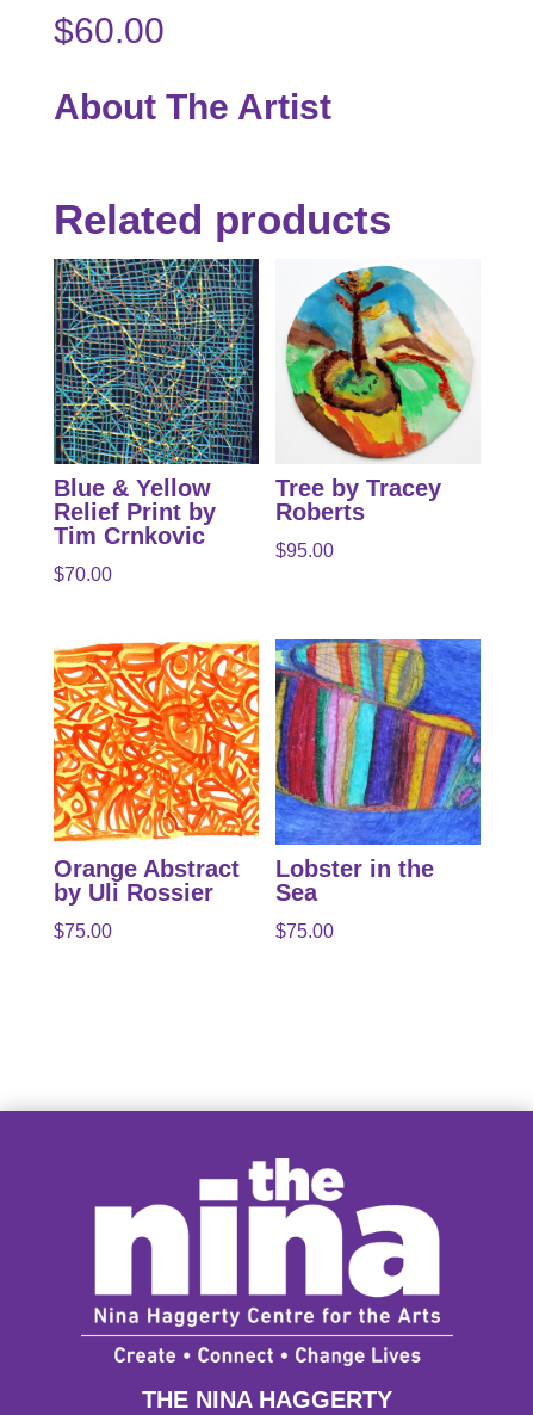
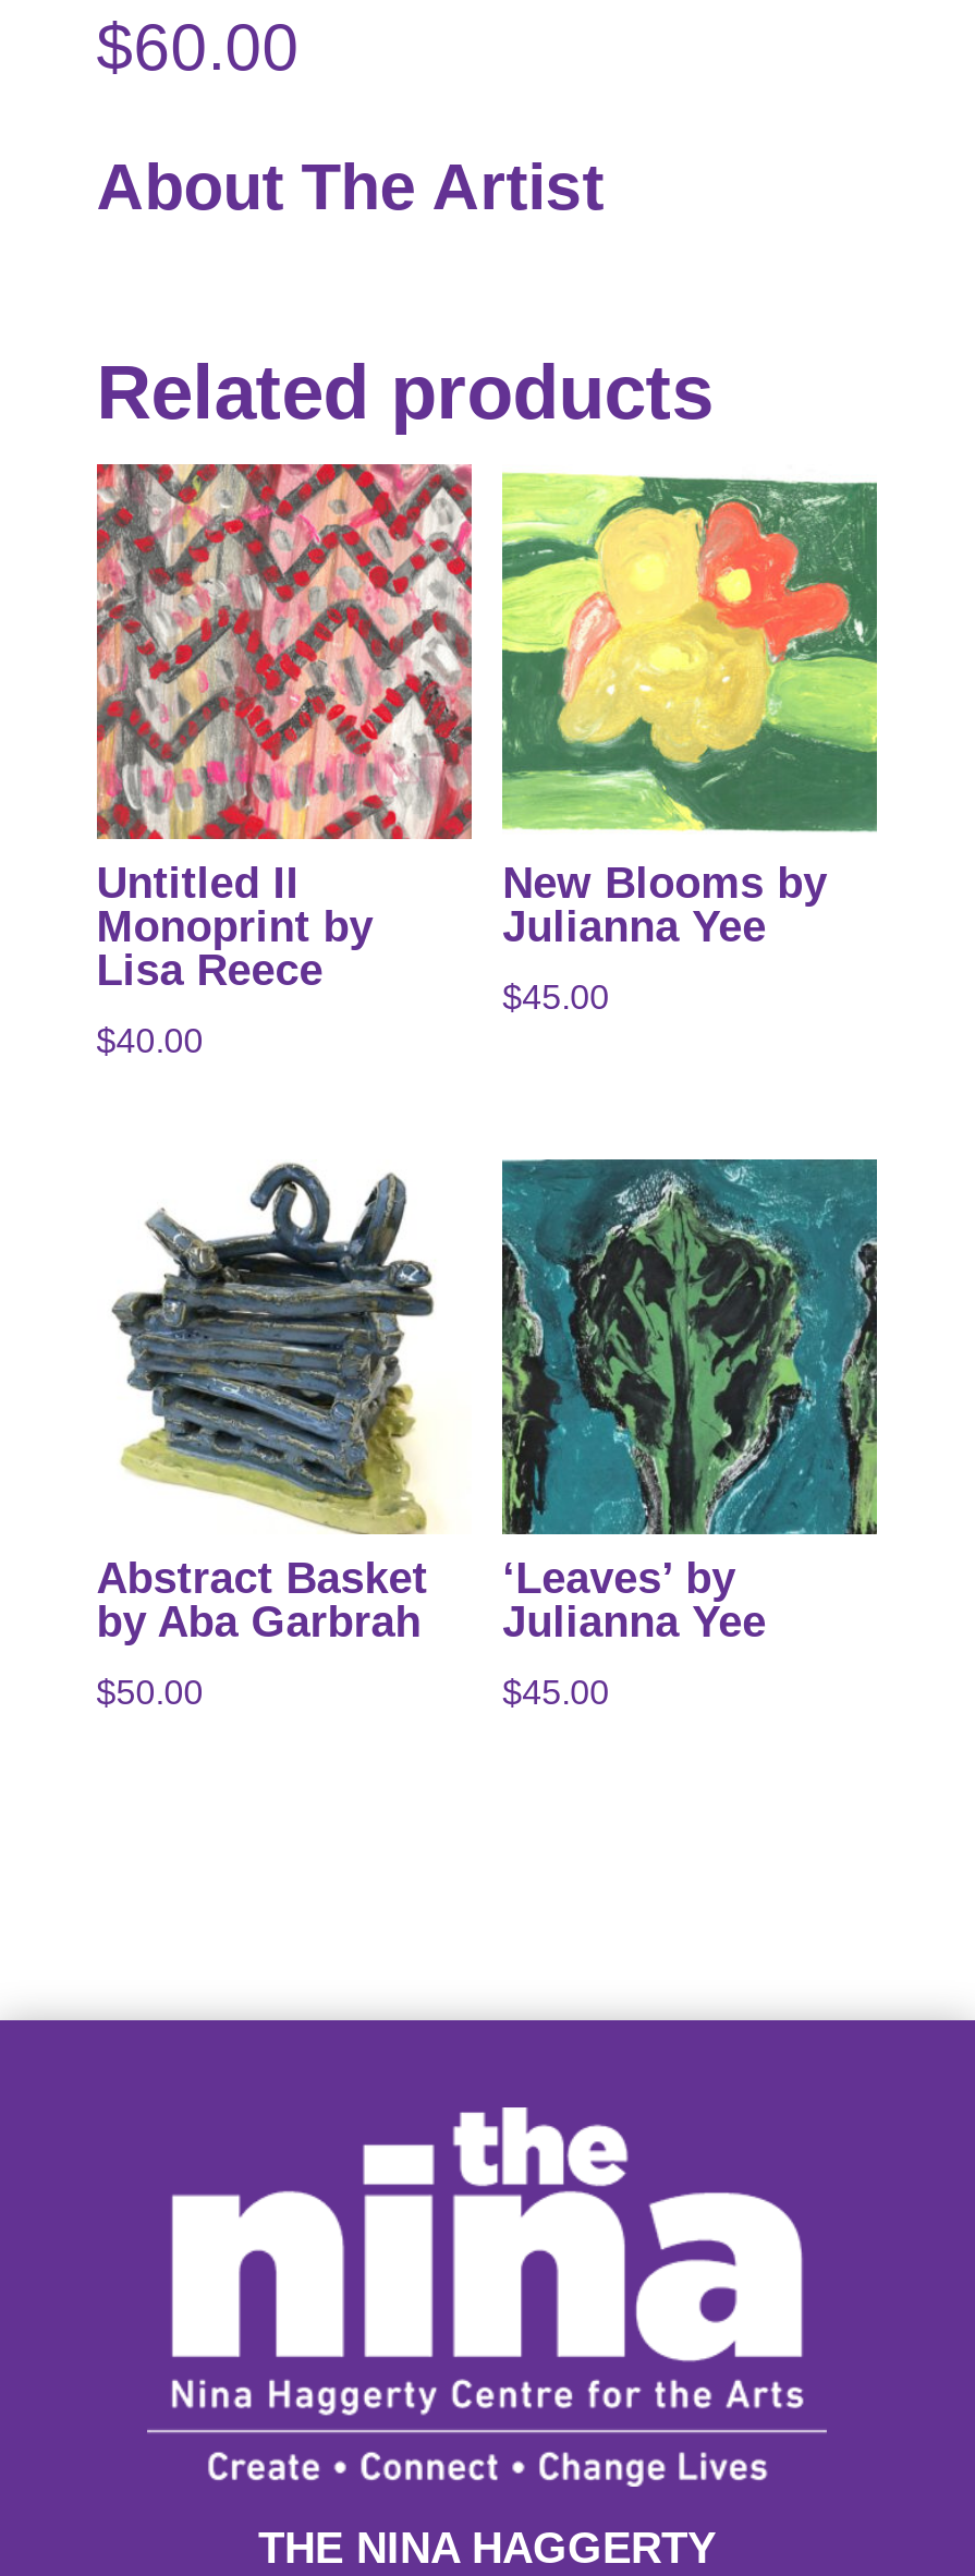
- [image]
- Blue & Yellow
- Relief Print by
- Tim Crnkovic
+ [image]
+ Untitled II
+ Monoprint by
+ Lisa Reece

- [image]
- Tree by Tracey
- Roberts
+ [image]
+ New Blooms by
+ Julianna Yee

- $95.00
+ $45.00

- $70.00
+ $40.00

- [image]
- Orange Abstract
- by Uli Rossier
+ [image]
+ Abstract Basket
+ by Aba Garbrah

- [image]
- Lobster in the
- Sea
+ [image]
+ ‘Leaves’ by
+ Julianna Yee

- $75.00
+ $50.00

- $75.00
+ $45.00
